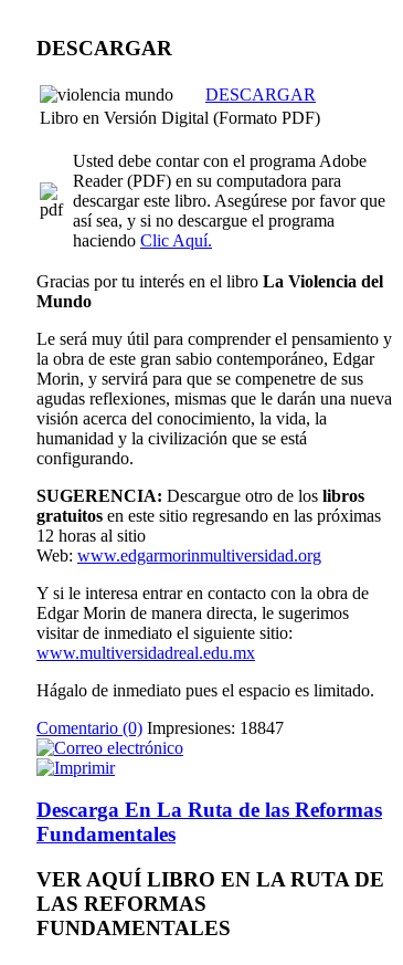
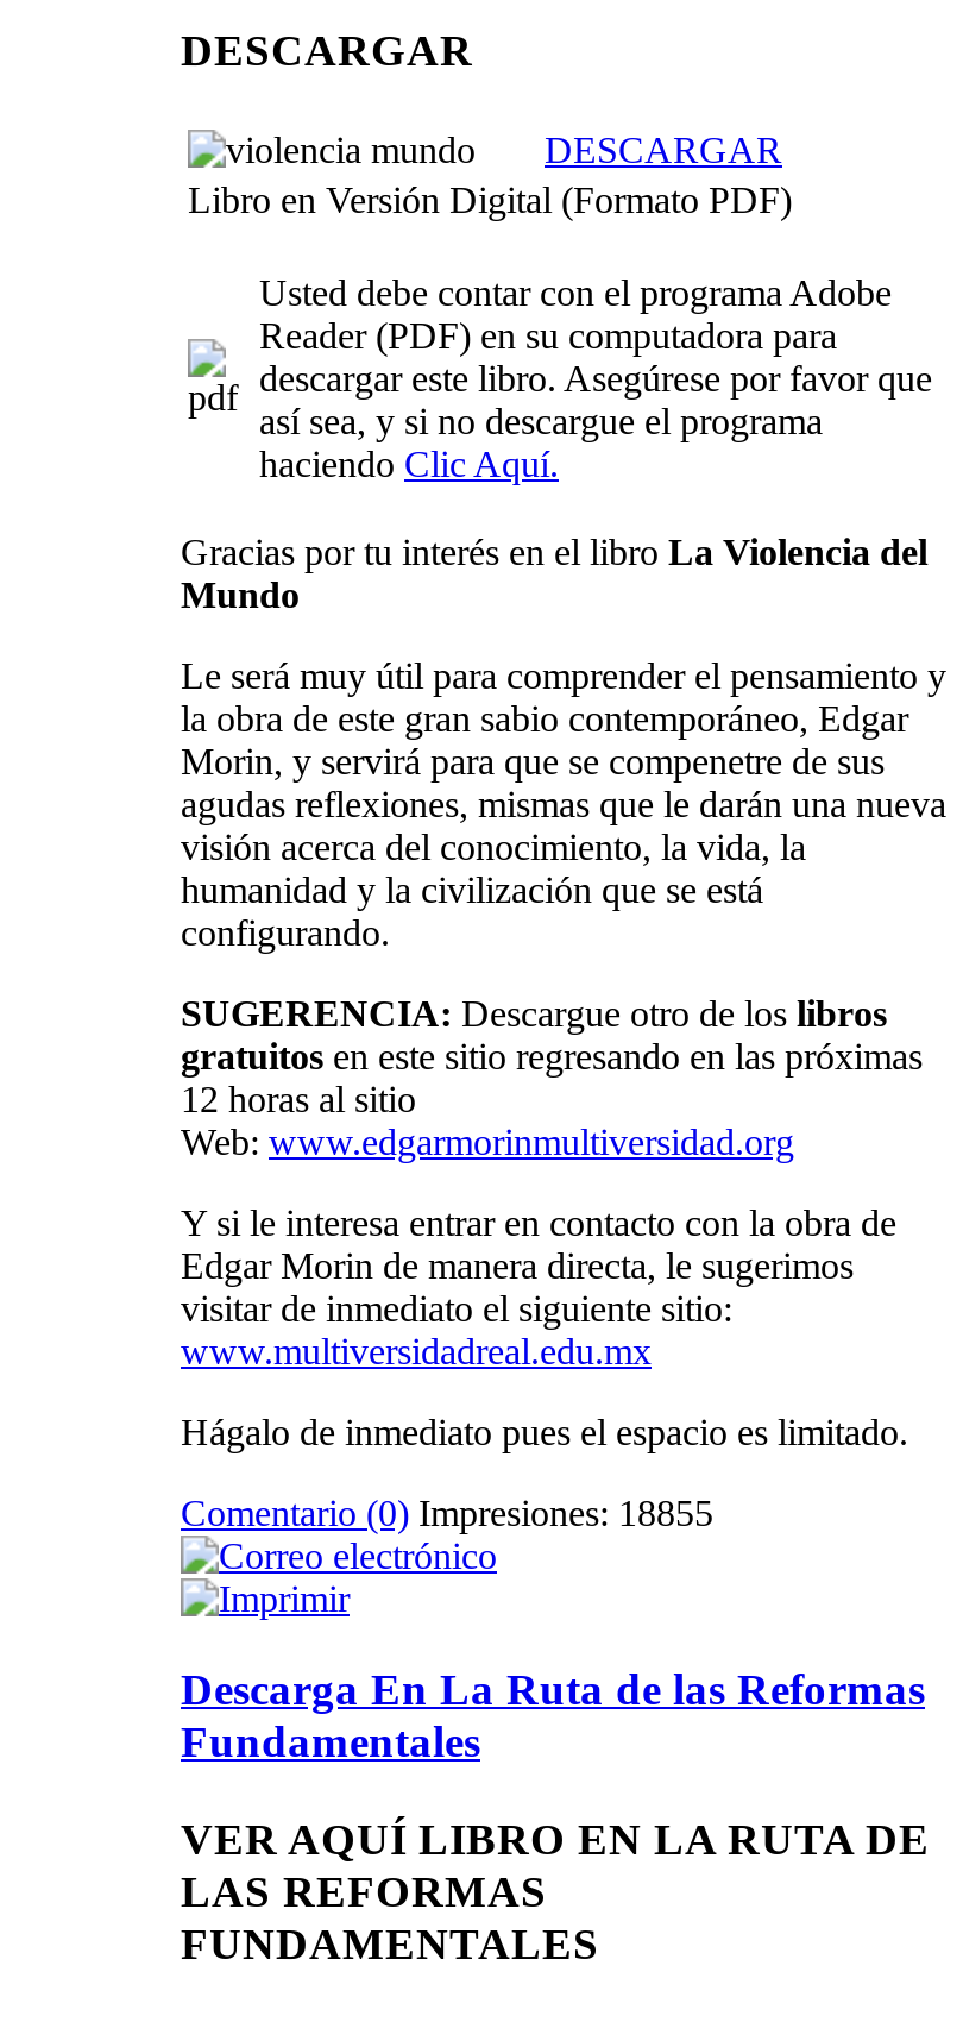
- Comentario (0) Impresiones: 18847
+ Comentario (0) Impresiones: 18855
